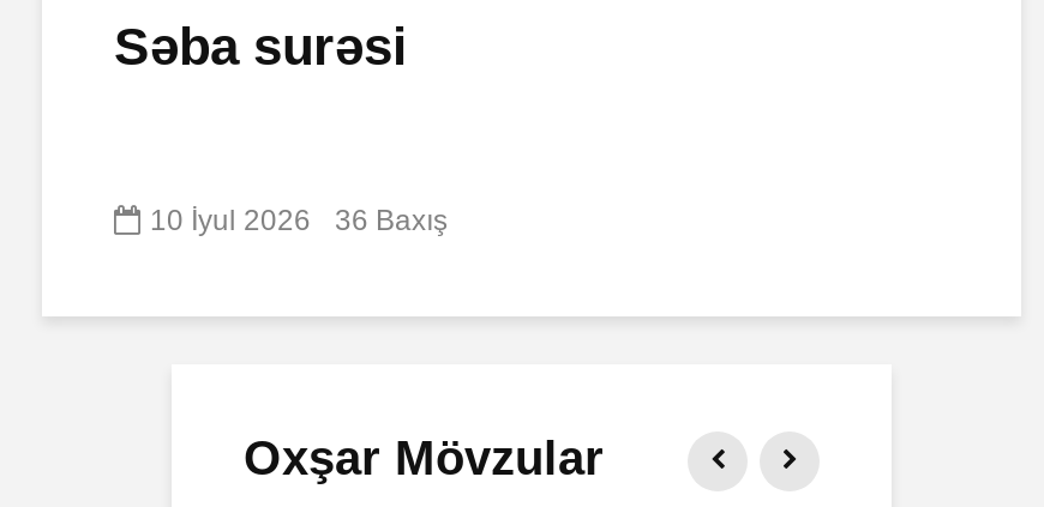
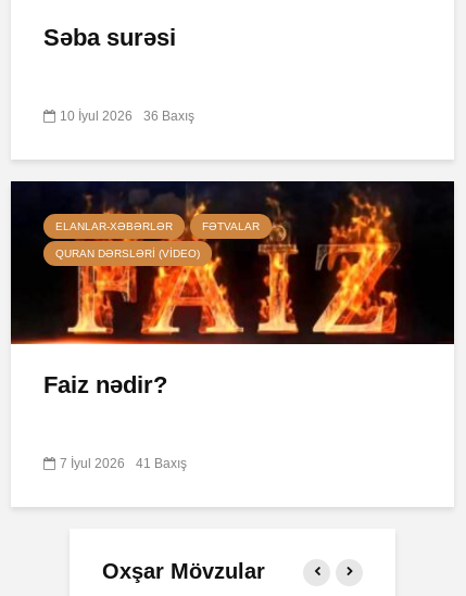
+ [image]
+ ELANLAR-XƏBƏRLƏR
+ FƏTVALAR
+ QURAN DƏRSLƏRI (VIDEO)

+ Faiz nədir?
+ 7 İyul 2026
+ 41 Baxış
